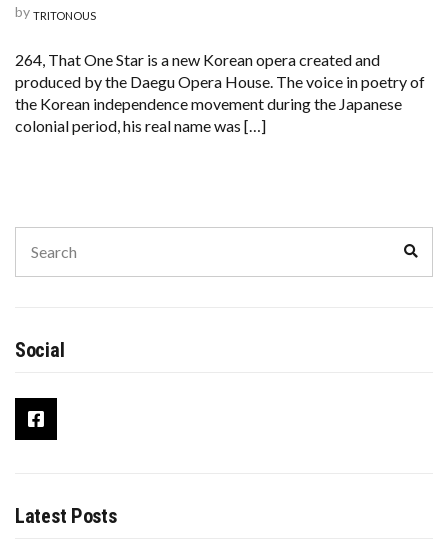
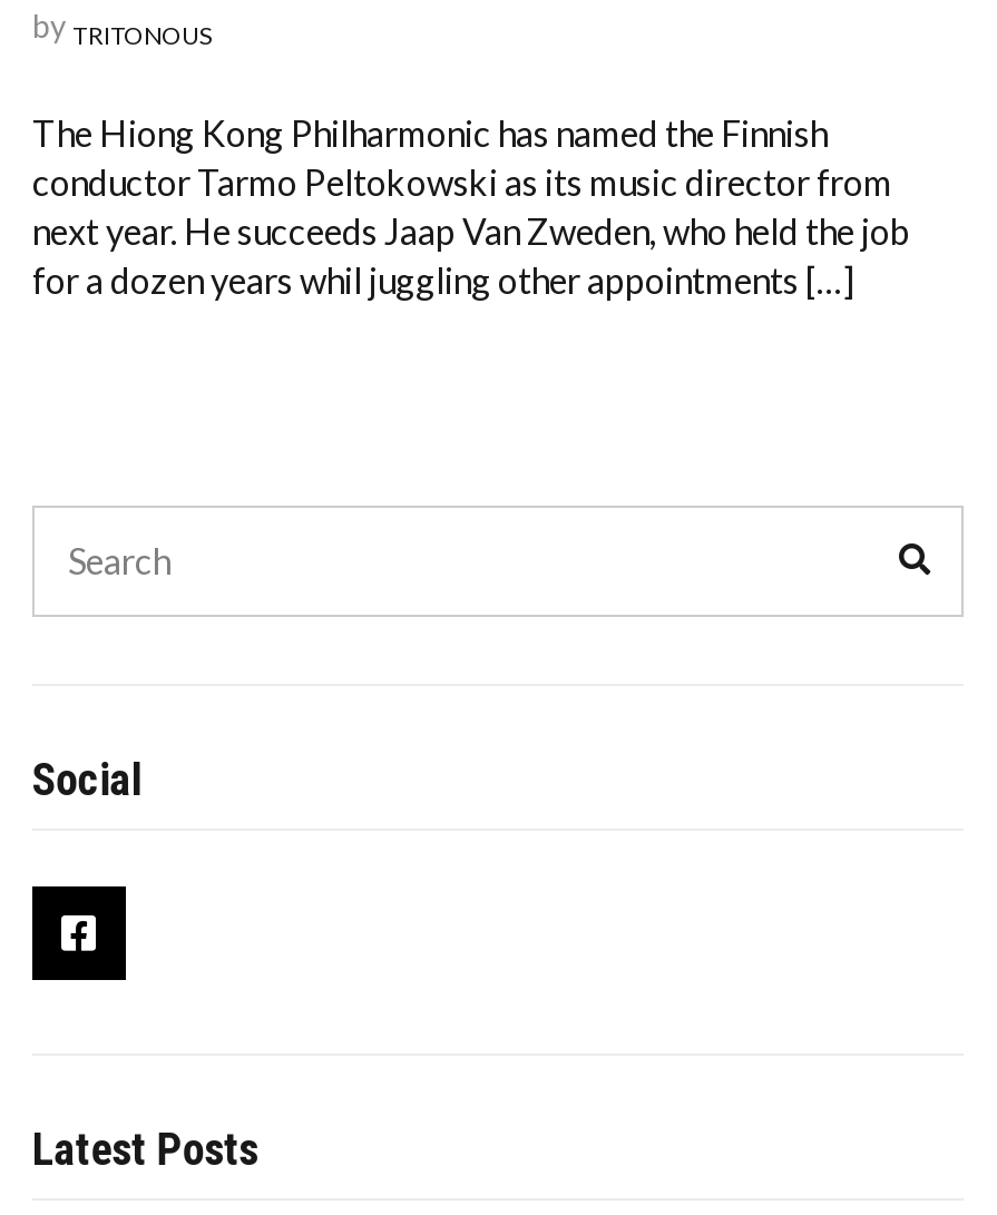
- 264, That One Star is a new Korean opera created and
- produced by the Daegu Opera House. The voice in poetry of
- the Korean independence movement during the Japanese
- colonial period, his real name was […]
+ The Hiong Kong Philharmonic has named the Finnish
+ conductor Tarmo Peltokowski as its music director from
+ next year. He succeeds Jaap Van Zweden, who held the job
+ for a dozen years whil juggling other appointments […]
